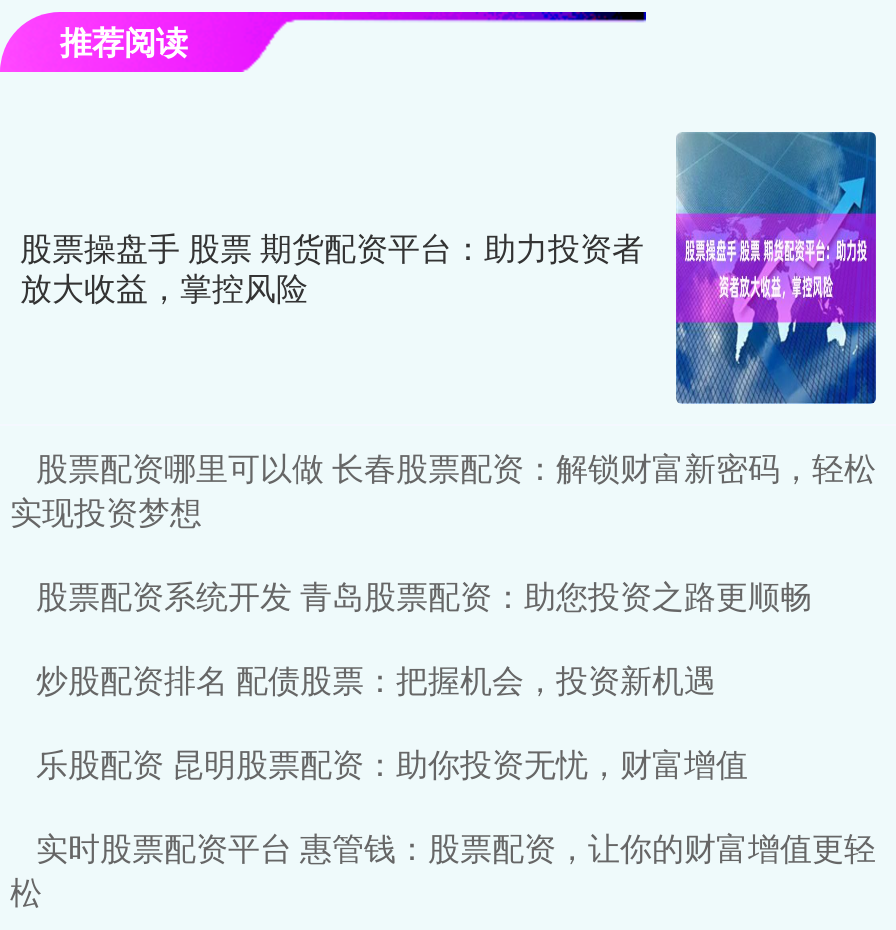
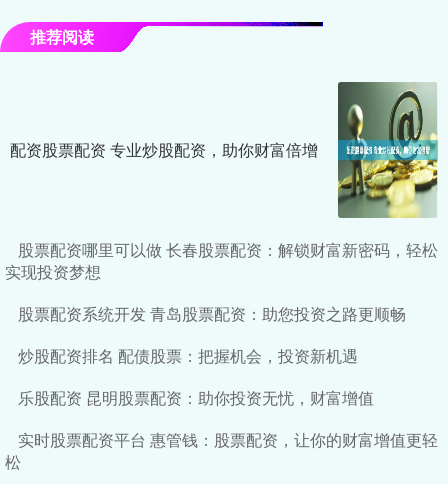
- [image]
- 股票操盘手 股票 期货配资平台：助力投资者
- 放大收益，掌控风险
+ [image]
+ 配资股票配资 专业炒股配资，助你财富倍增
